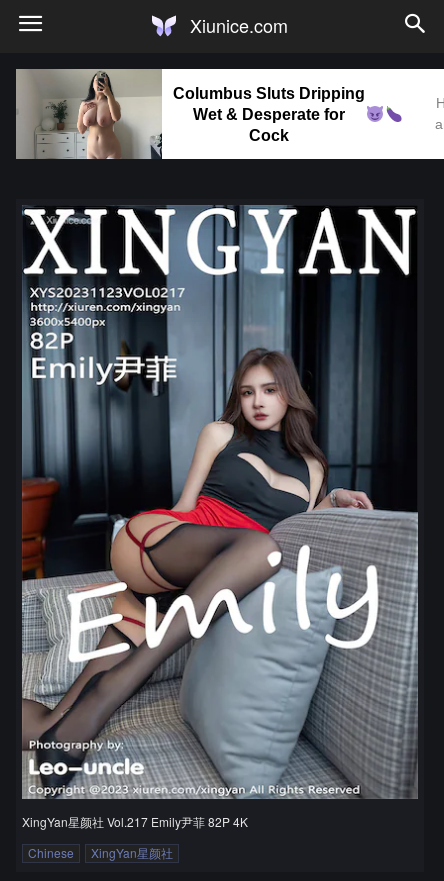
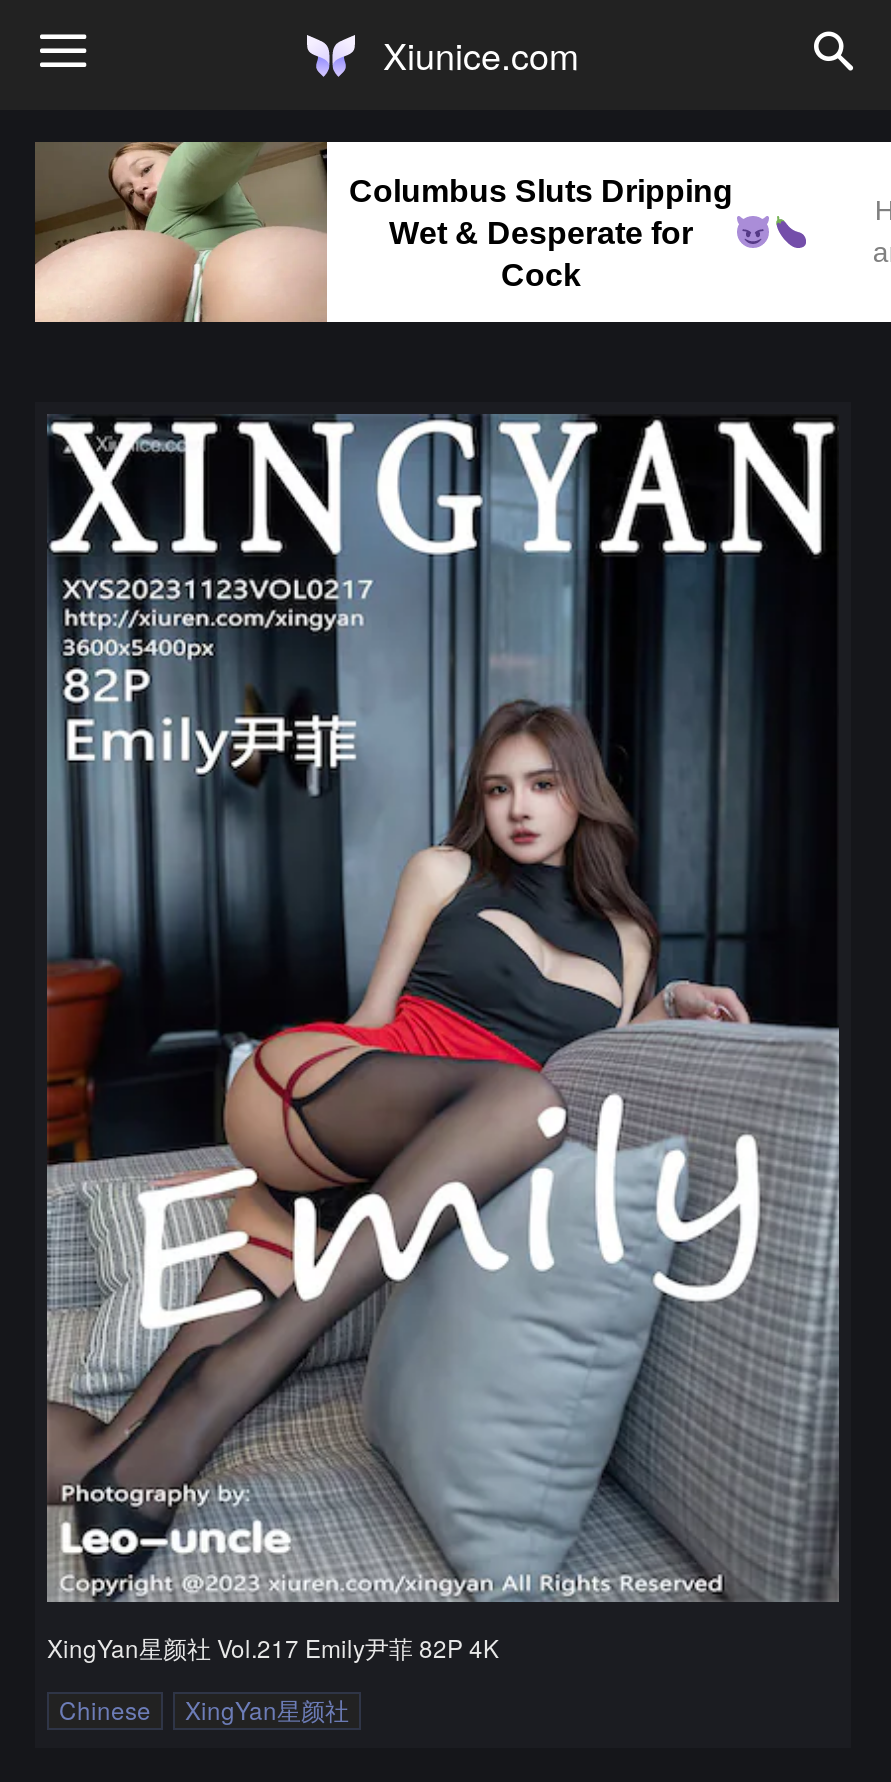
- [image]
+ [image]
